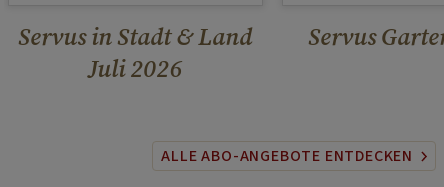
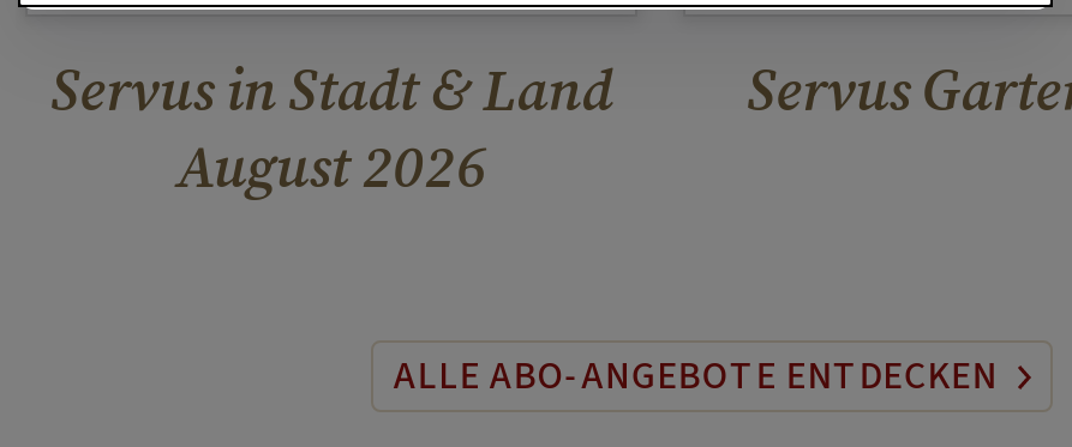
- Juli 2026
+ August 2026
